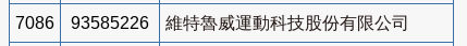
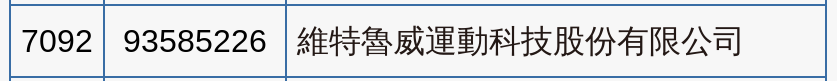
- 7086 93585226 維特魯威運動科技股份有限公司
+ 7092 93585226 維特魯威運動科技股份有限公司
